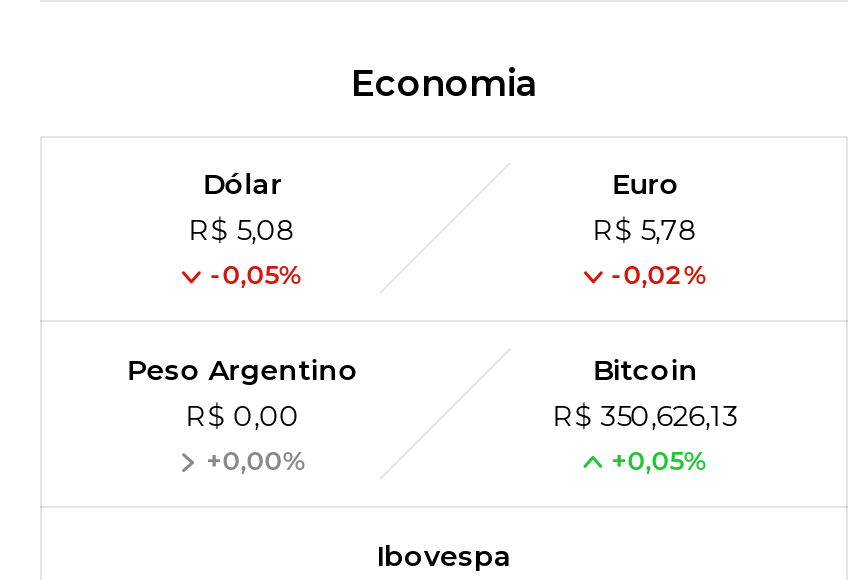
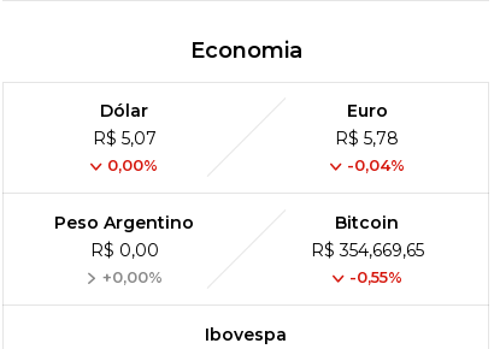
- R$ 5,08
+ R$ 5,07

- -0,05%
+ 0,00%

- -0,02%
+ -0,04%

- R$ 350,626,13
+ R$ 354,669,65

- +0,05%
+ -0,55%
